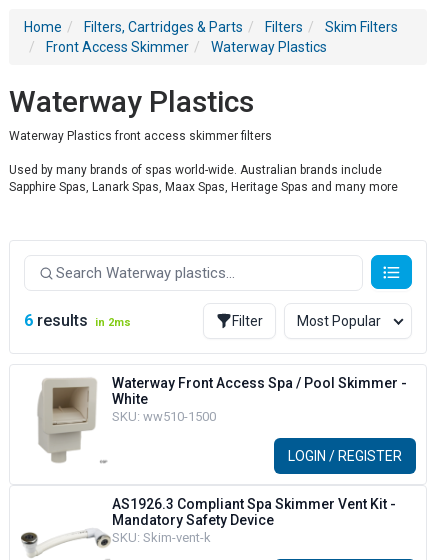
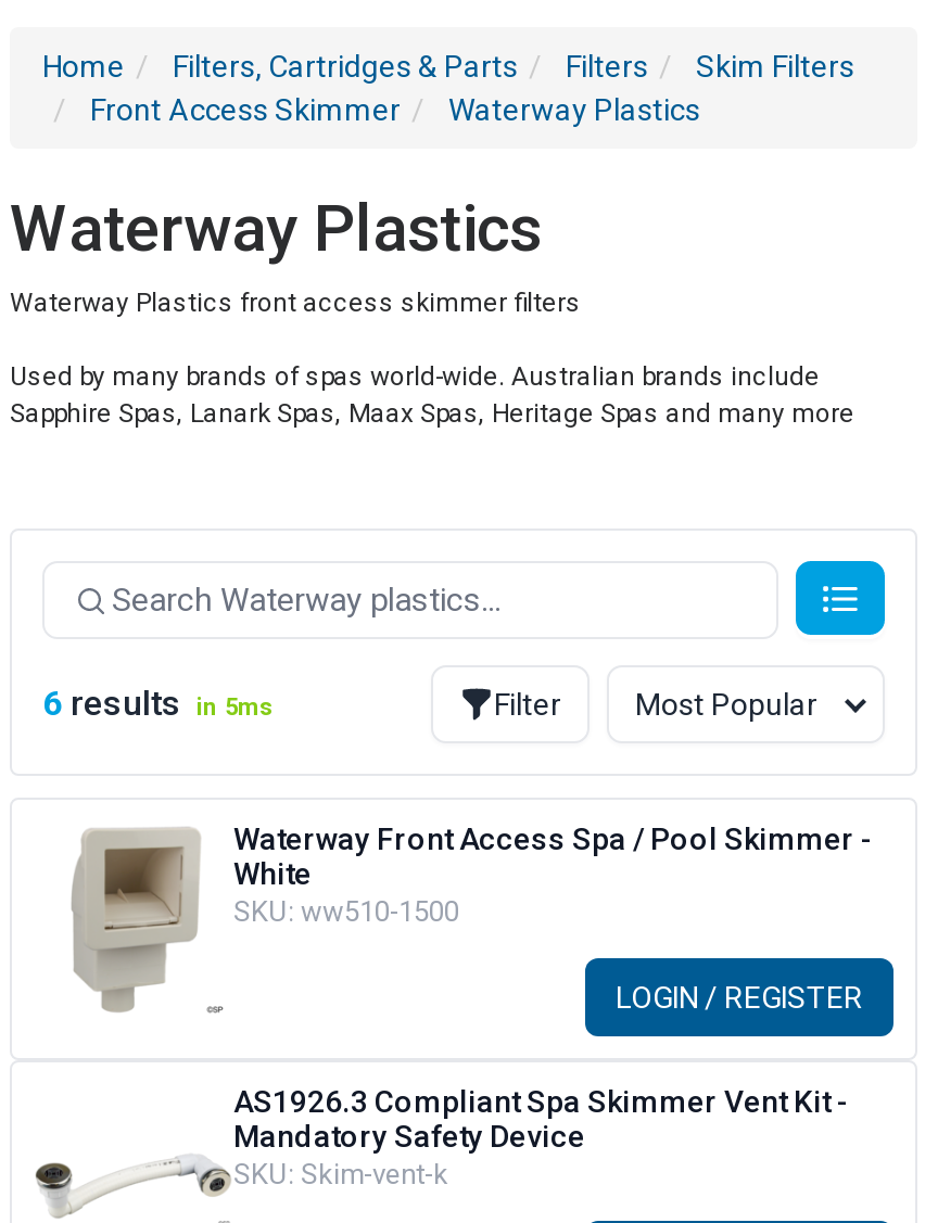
- 6 results in 2ms
+ 6 results in 5ms
